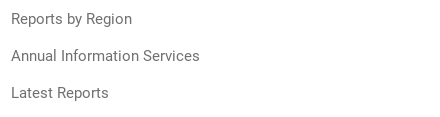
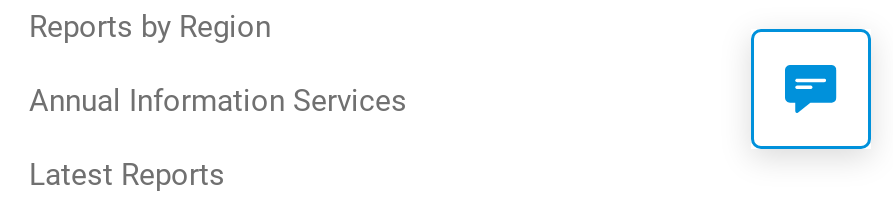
+ [image]
